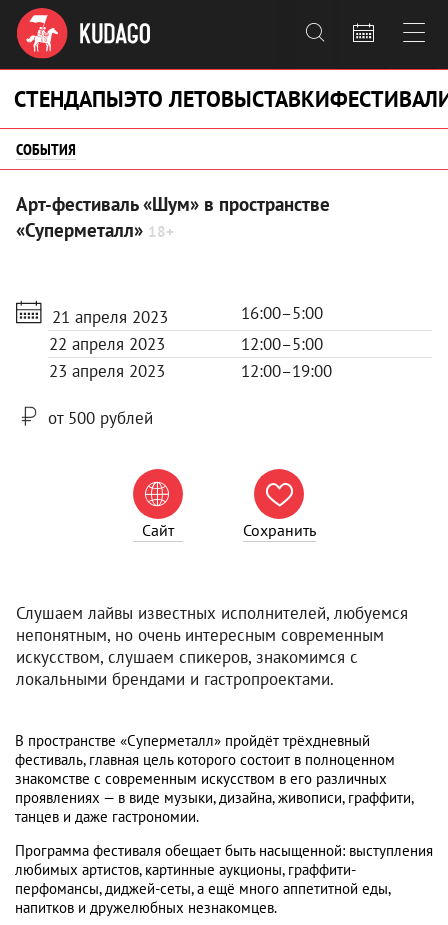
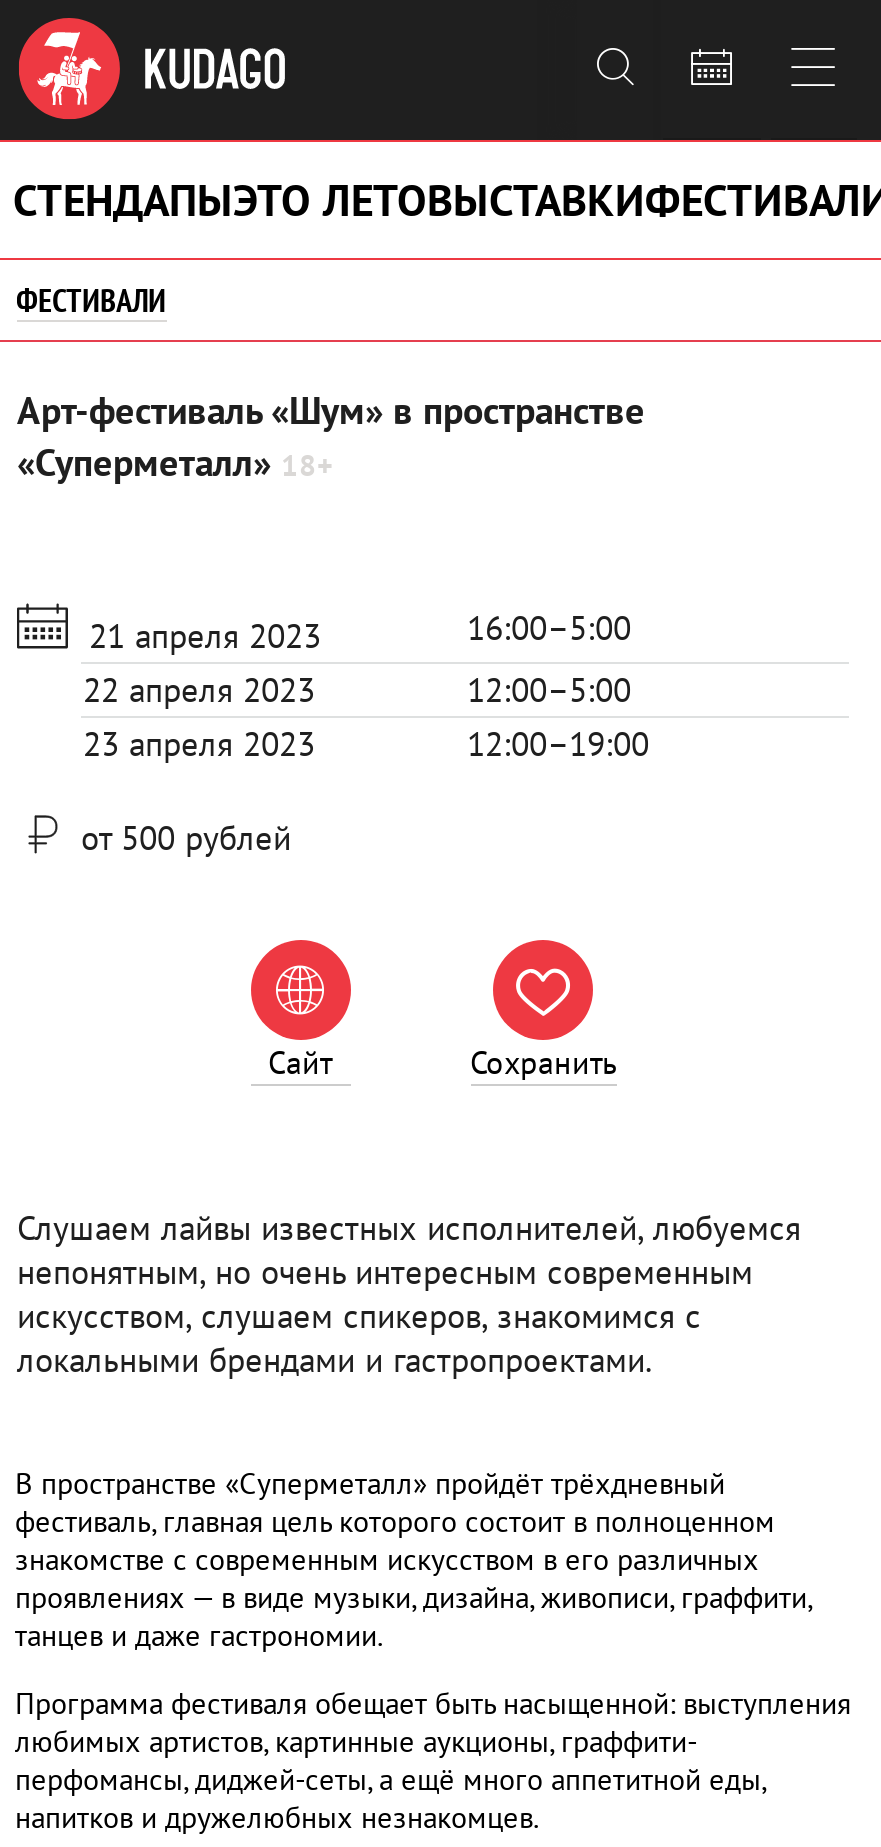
- СОБЫТИЯ
+ ФЕСТИВАЛИ
